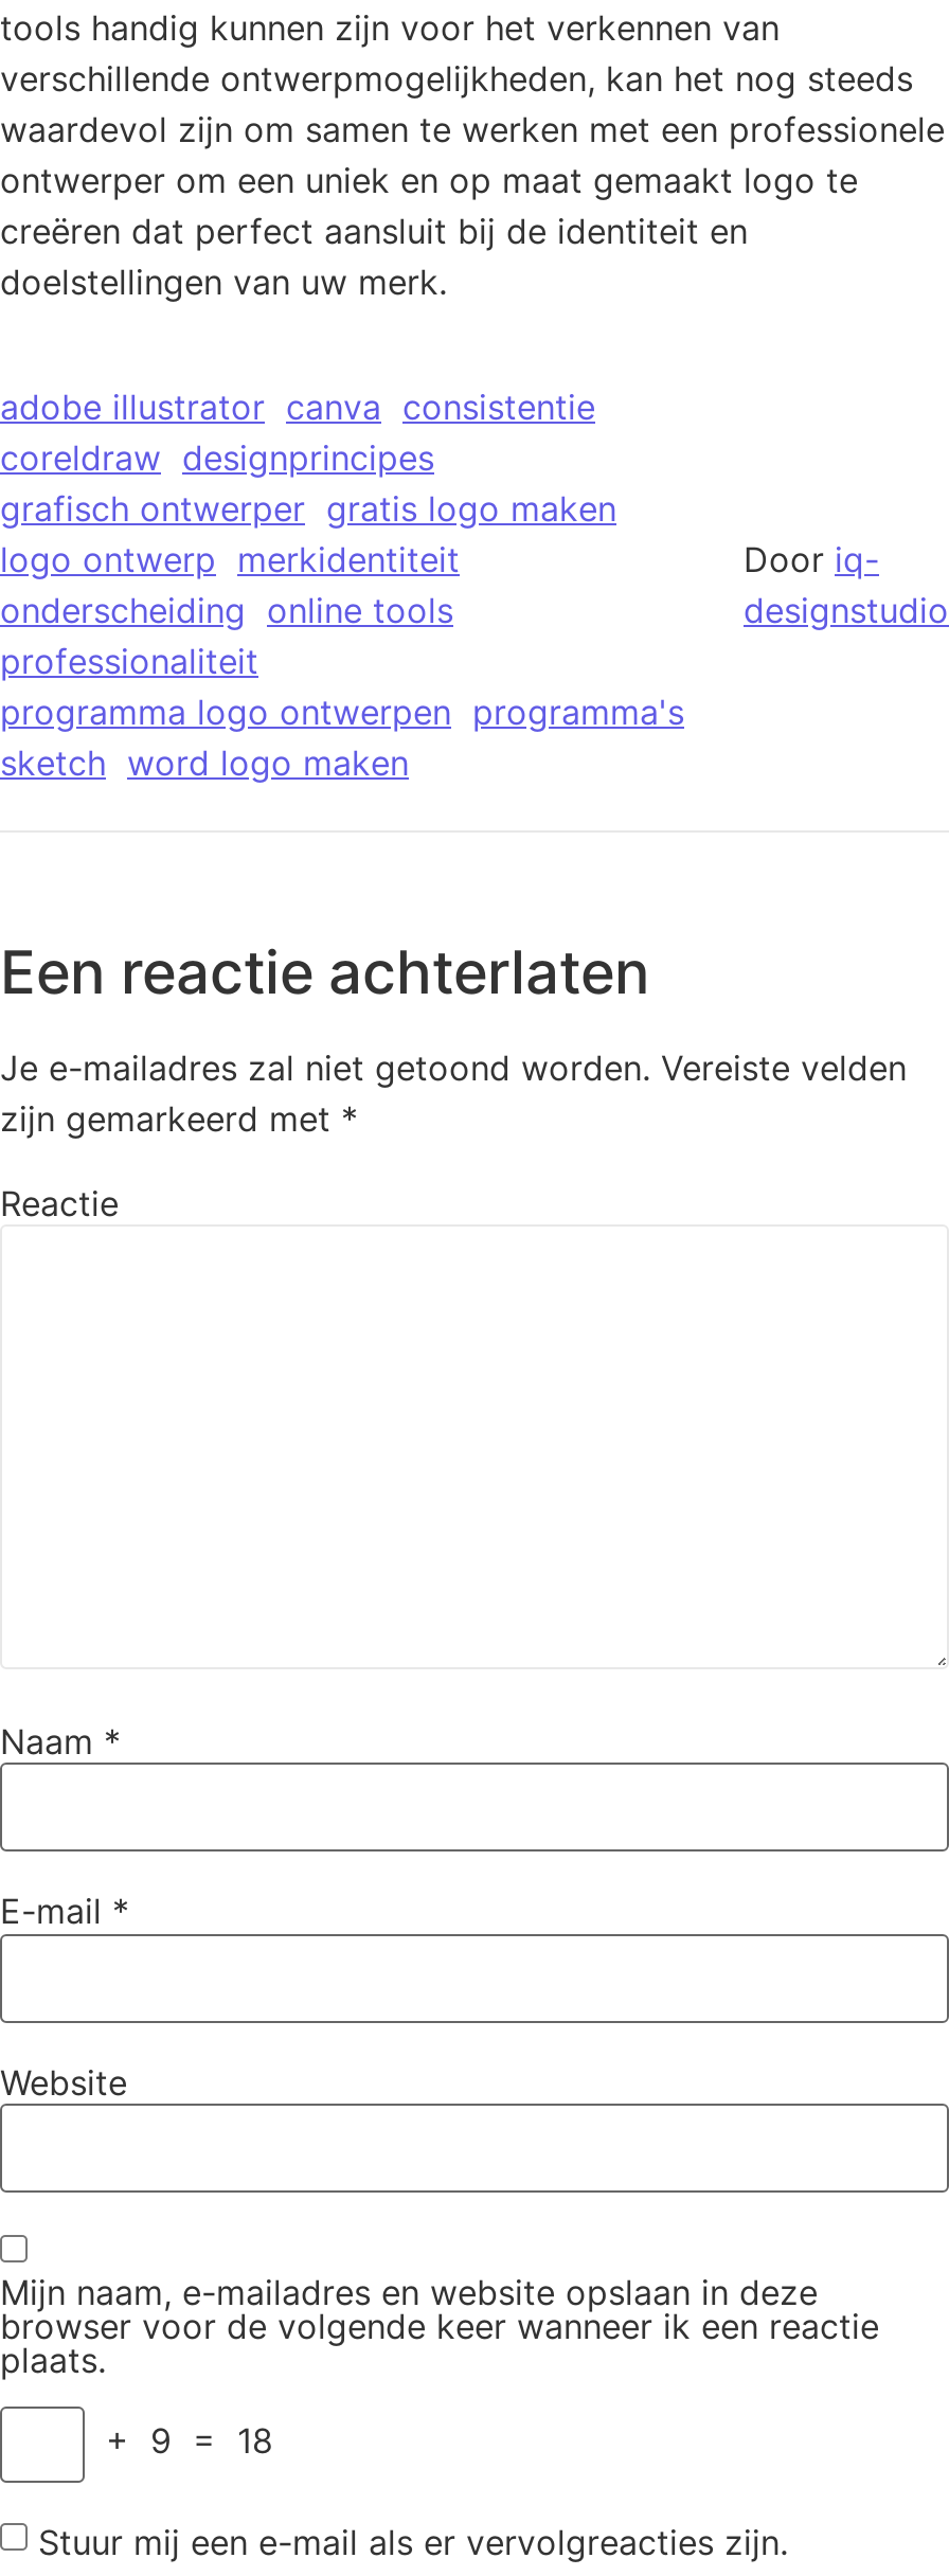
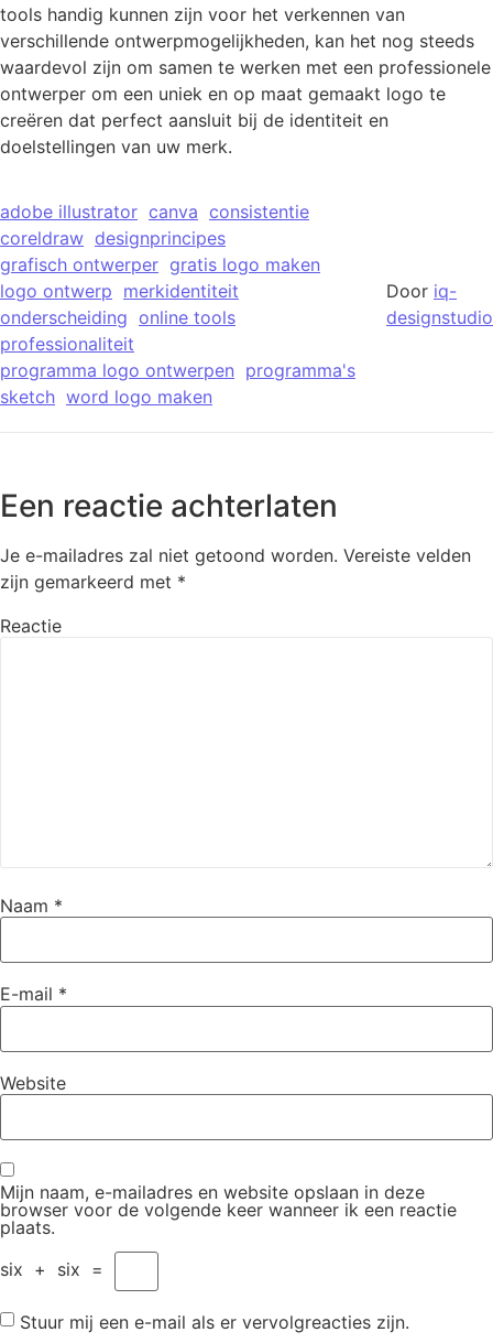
- + 9 = 18
+ six + six =
